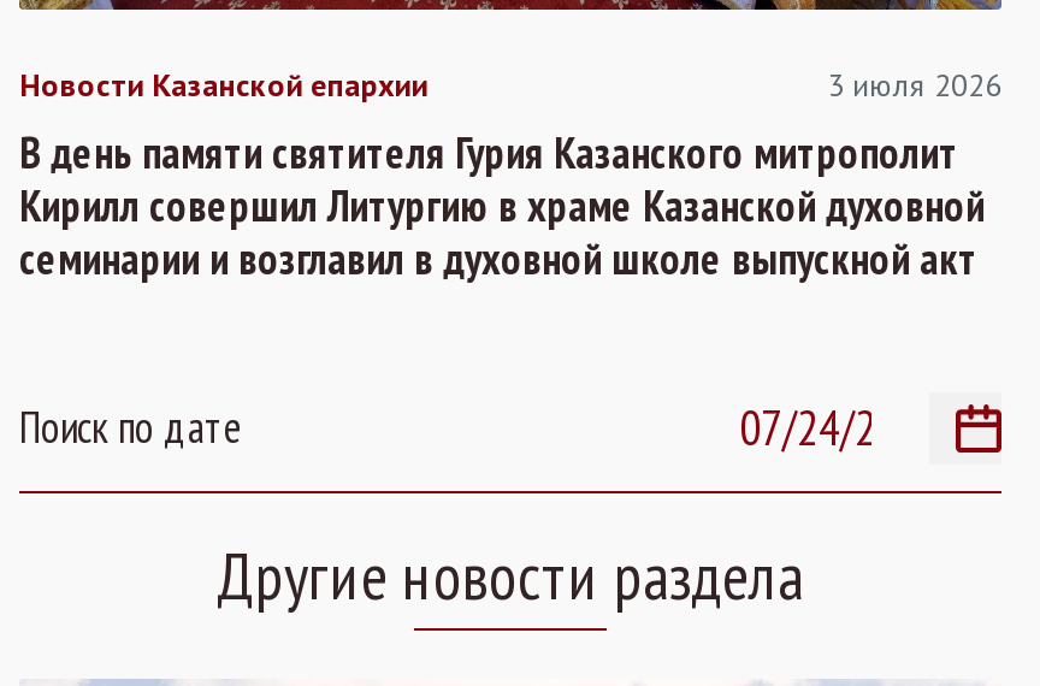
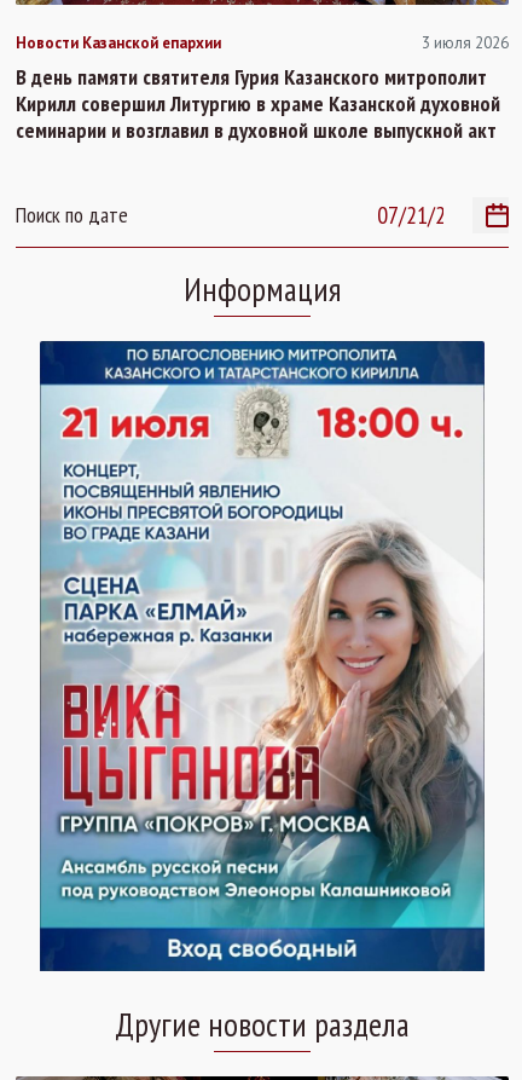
+ [image]

+ Информация
